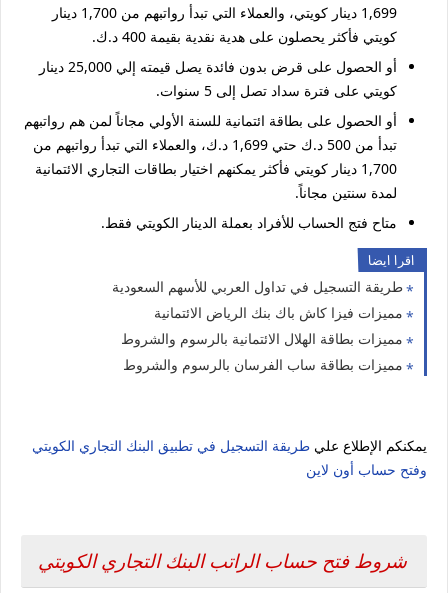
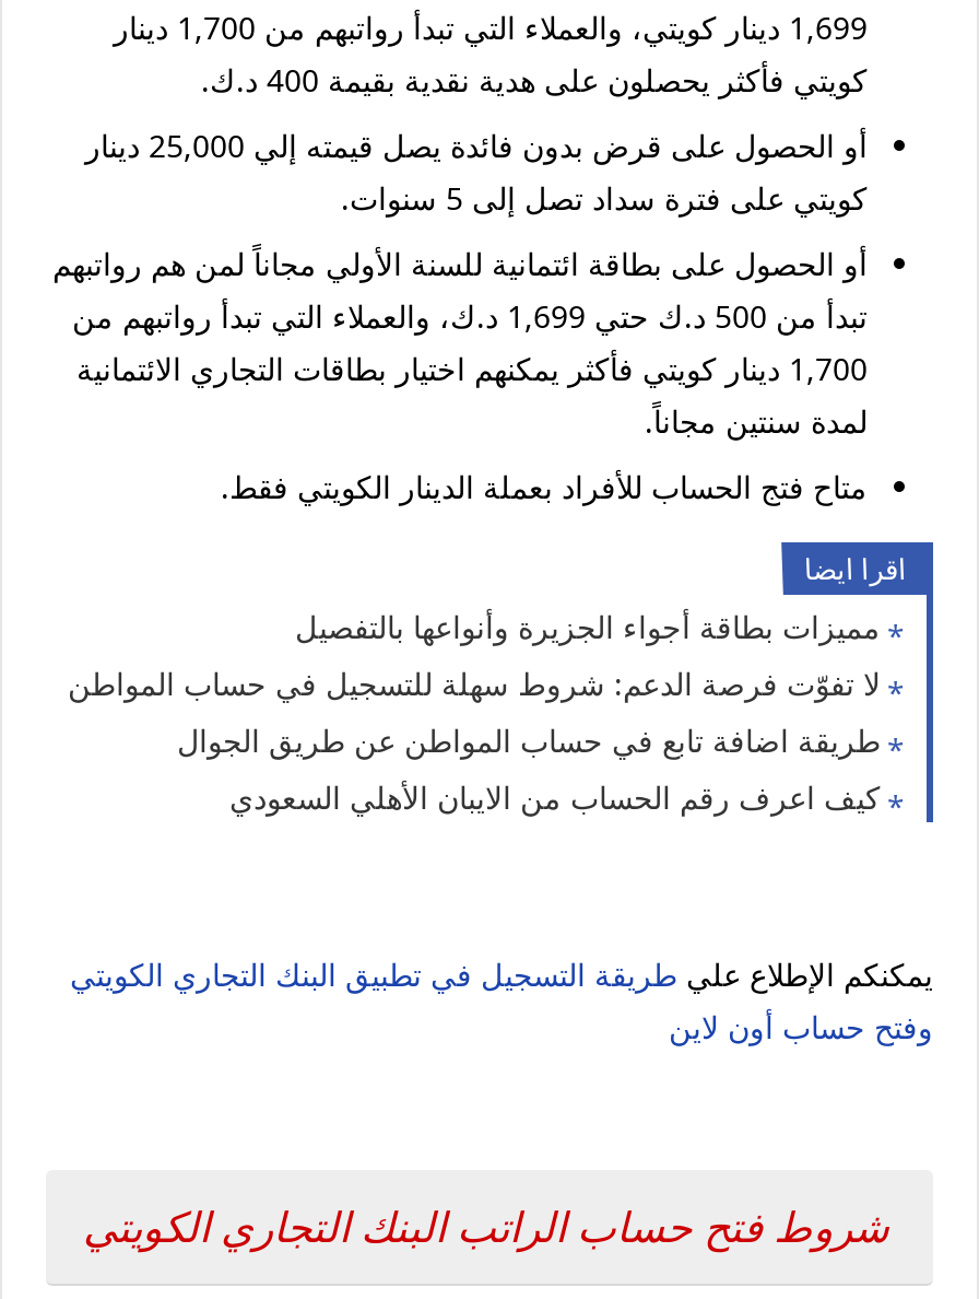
- طريقة التسجيل في تداول العربي للأسهم السعودية
- مميزات فيزا كاش باك بنك الرياض الائتمانية
- مميزات بطاقة الهلال الائتمانية بالرسوم والشروط
- مميزات بطاقة ساب الفرسان بالرسوم والشروط
+ مميزات بطاقة أجواء الجزيرة وأنواعها بالتفصيل
+ لا تفوّت فرصة الدعم: شروط سهلة للتسجيل في حساب المواطن
+ طريقة اضافة تابع في حساب المواطن عن طريق الجوال
+ كيف اعرف رقم الحساب من الايبان الأهلي السعودي
